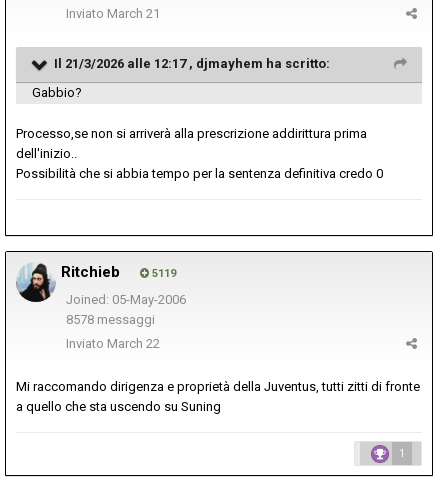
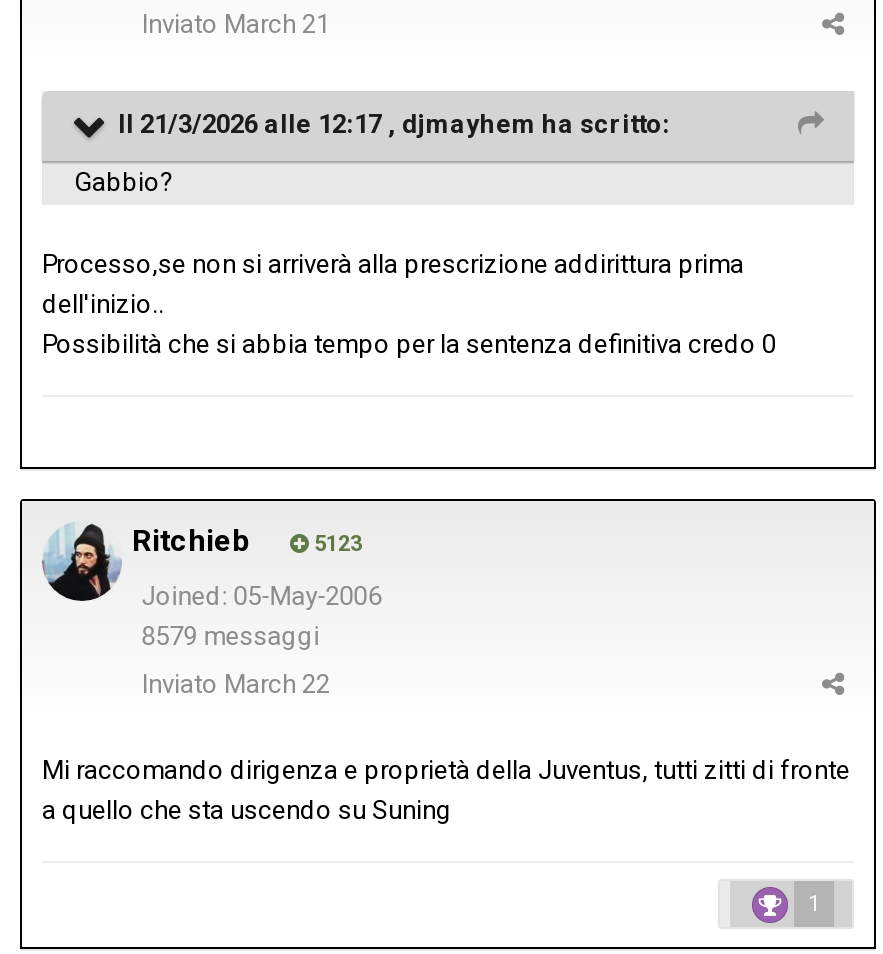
- 5119
+ 5123

- 8578 messaggi
+ 8579 messaggi
